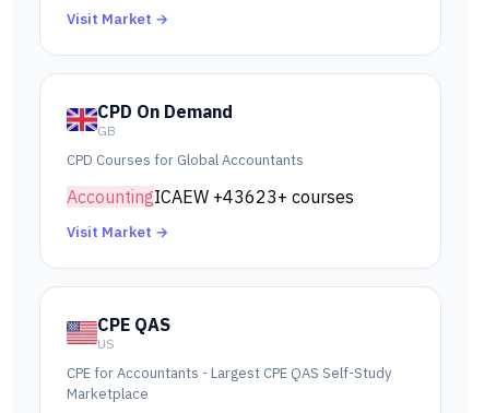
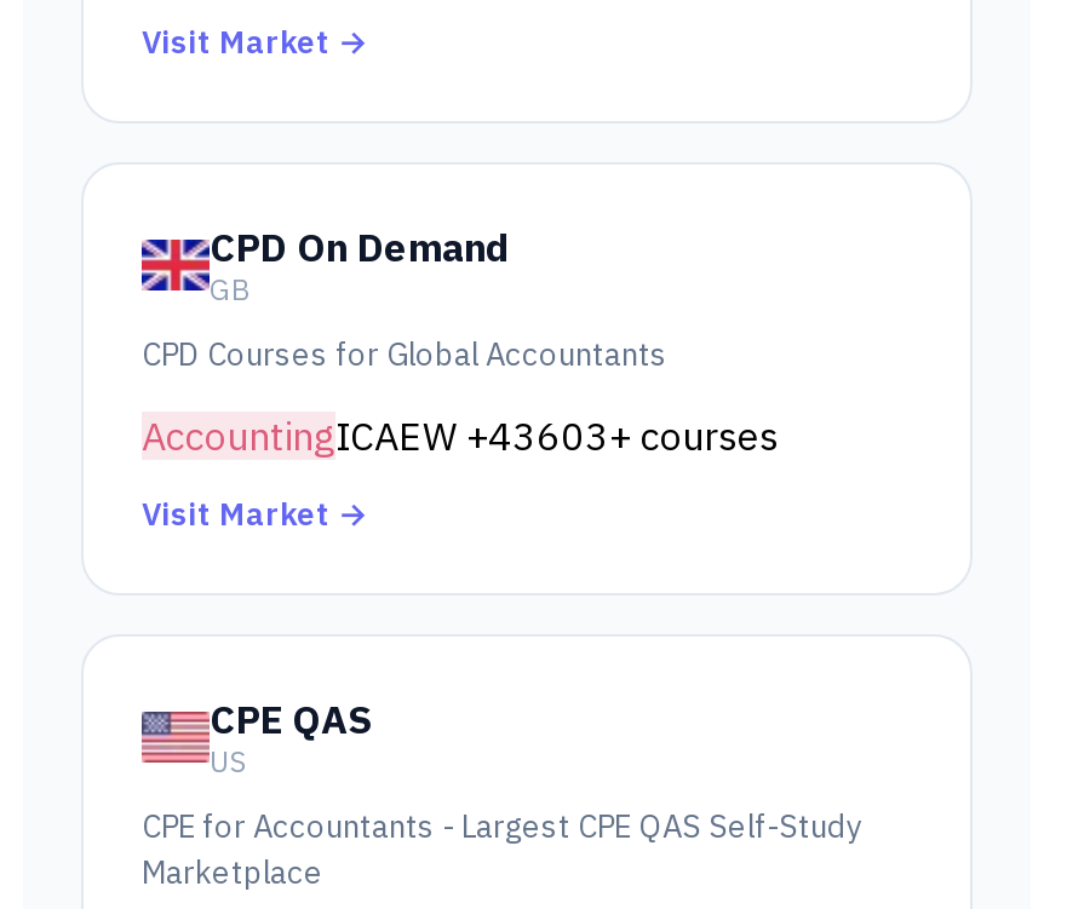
- AccountingICAEW +43623+ courses
+ AccountingICAEW +43603+ courses
